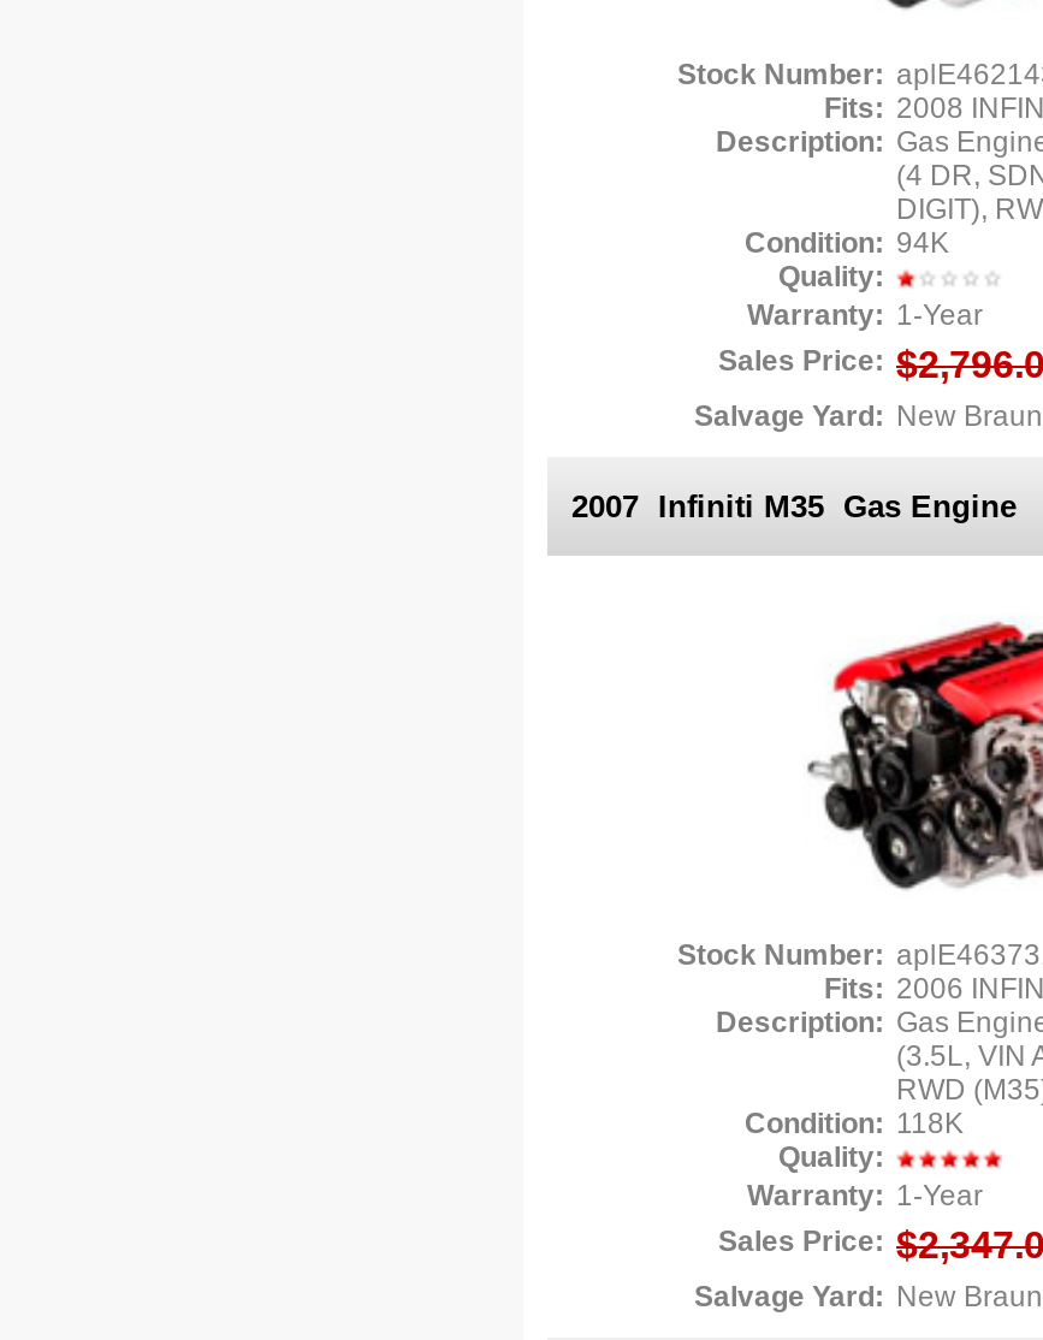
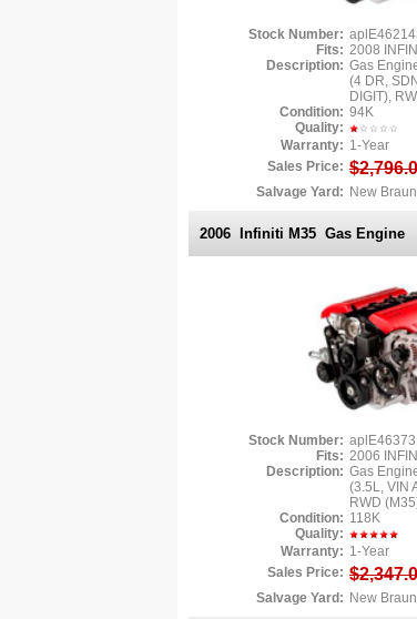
- 2007 Infiniti M35 Gas Engine
+ 2006 Infiniti M35 Gas Engine
